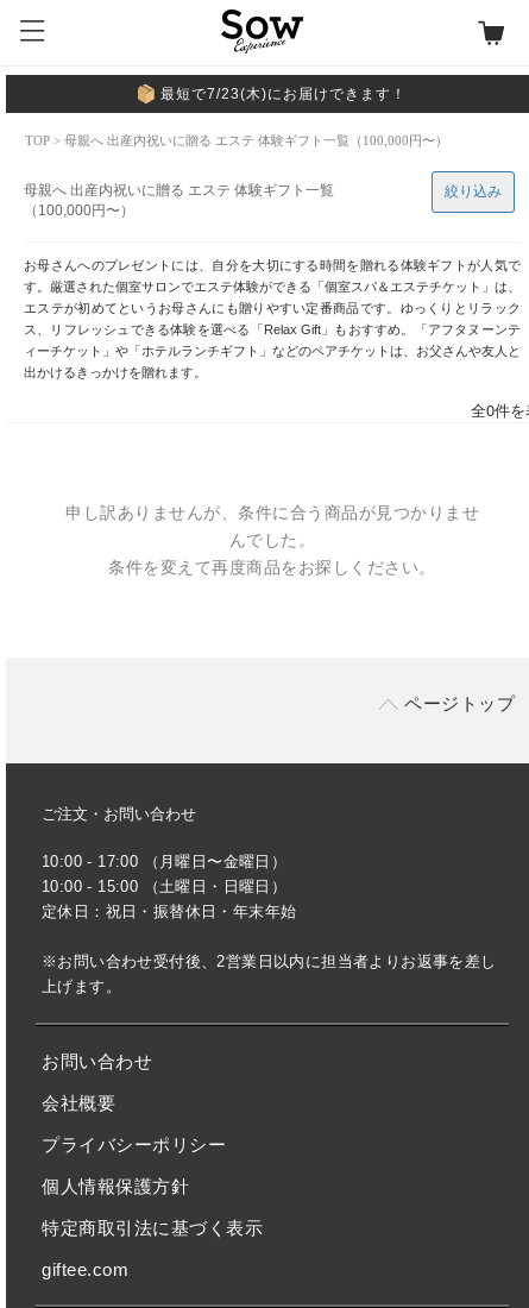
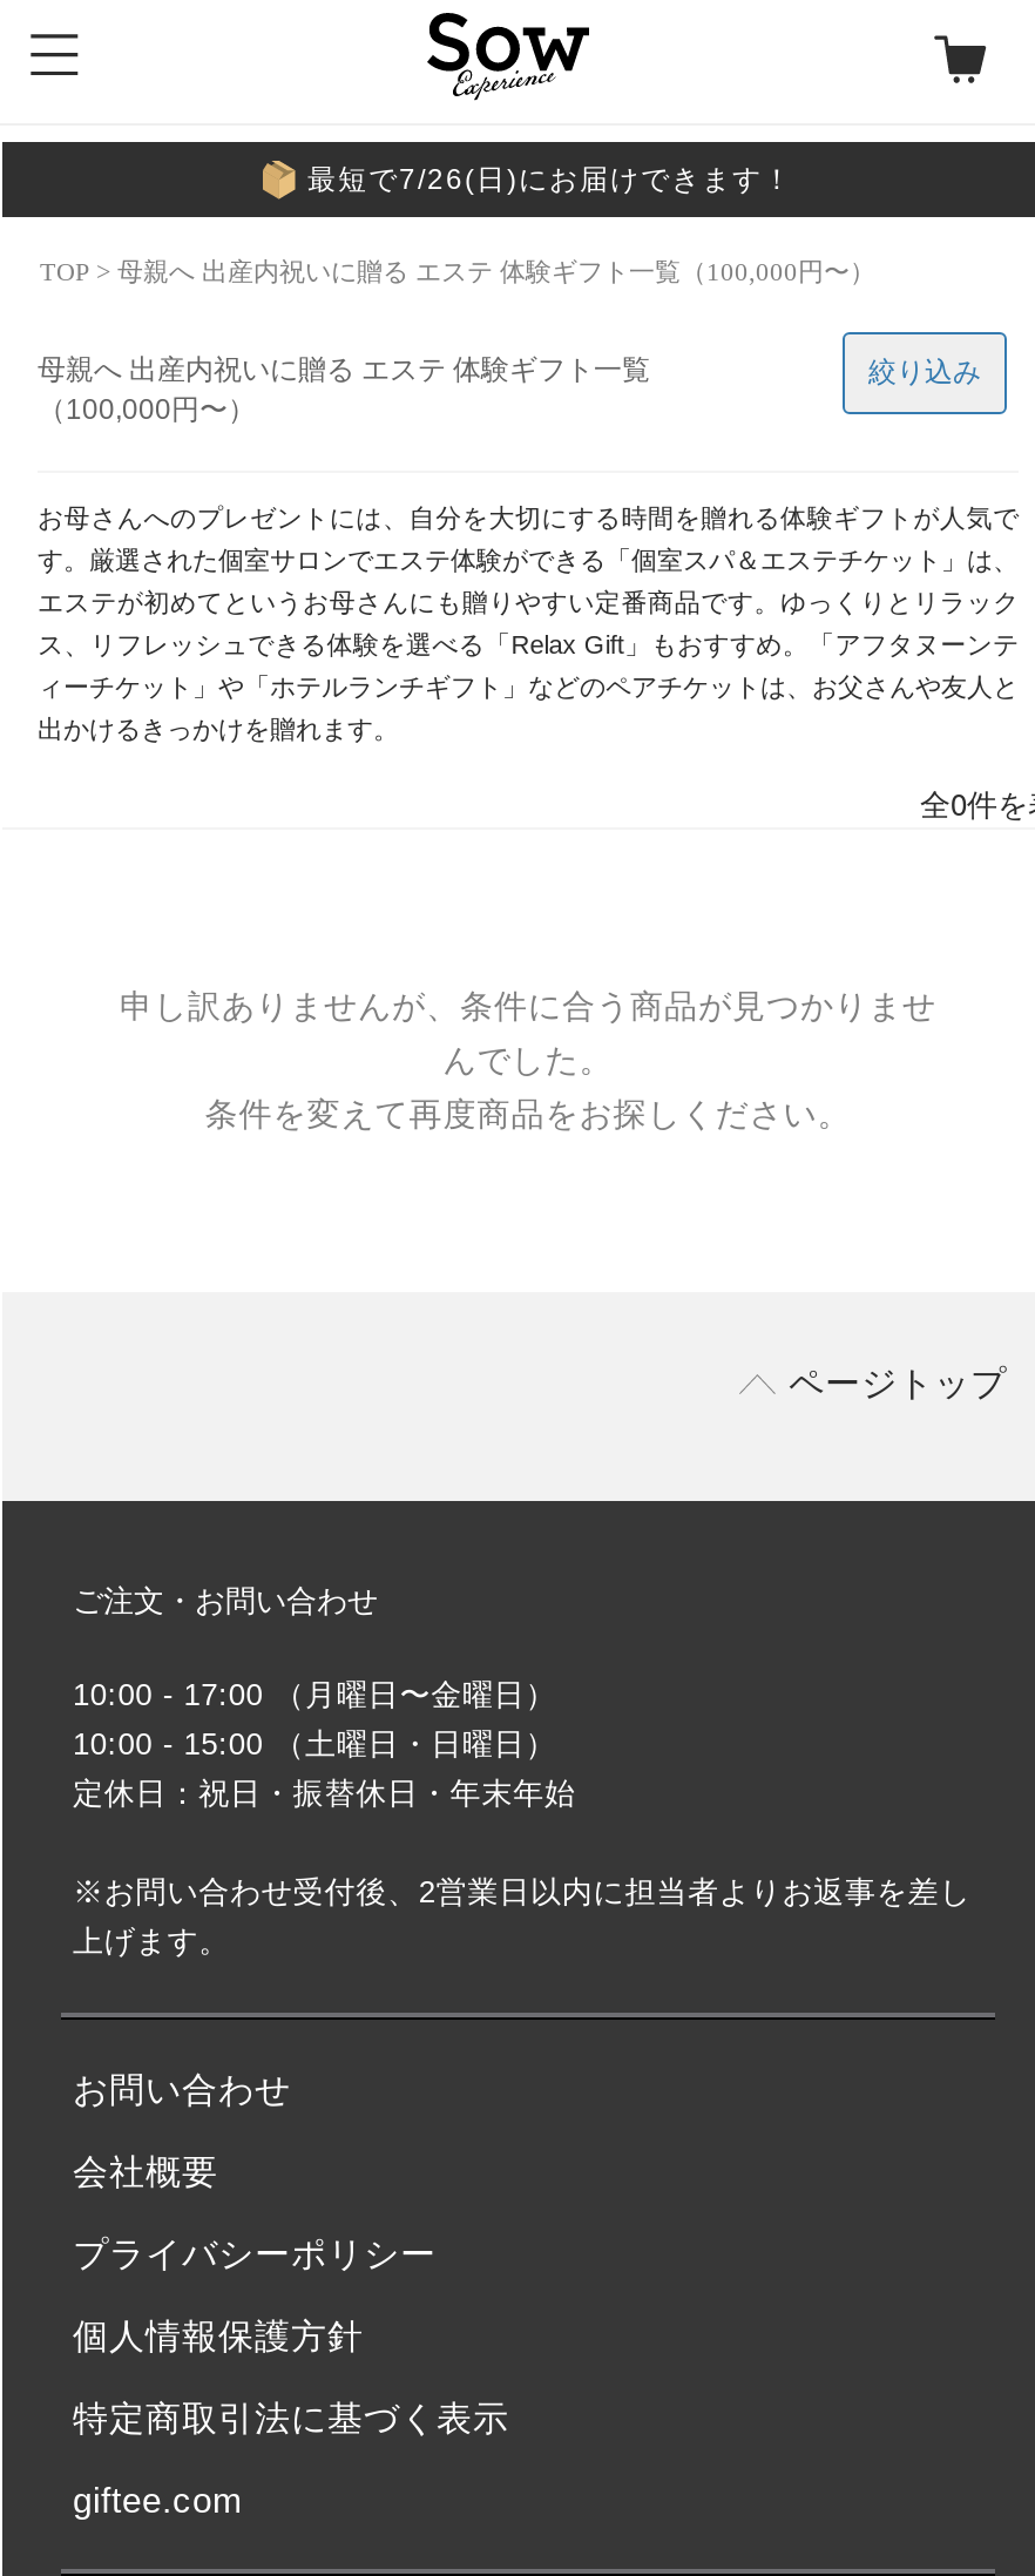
- 最短で7/23(木)にお届けできます！
+ 最短で7/26(日)にお届けできます！
